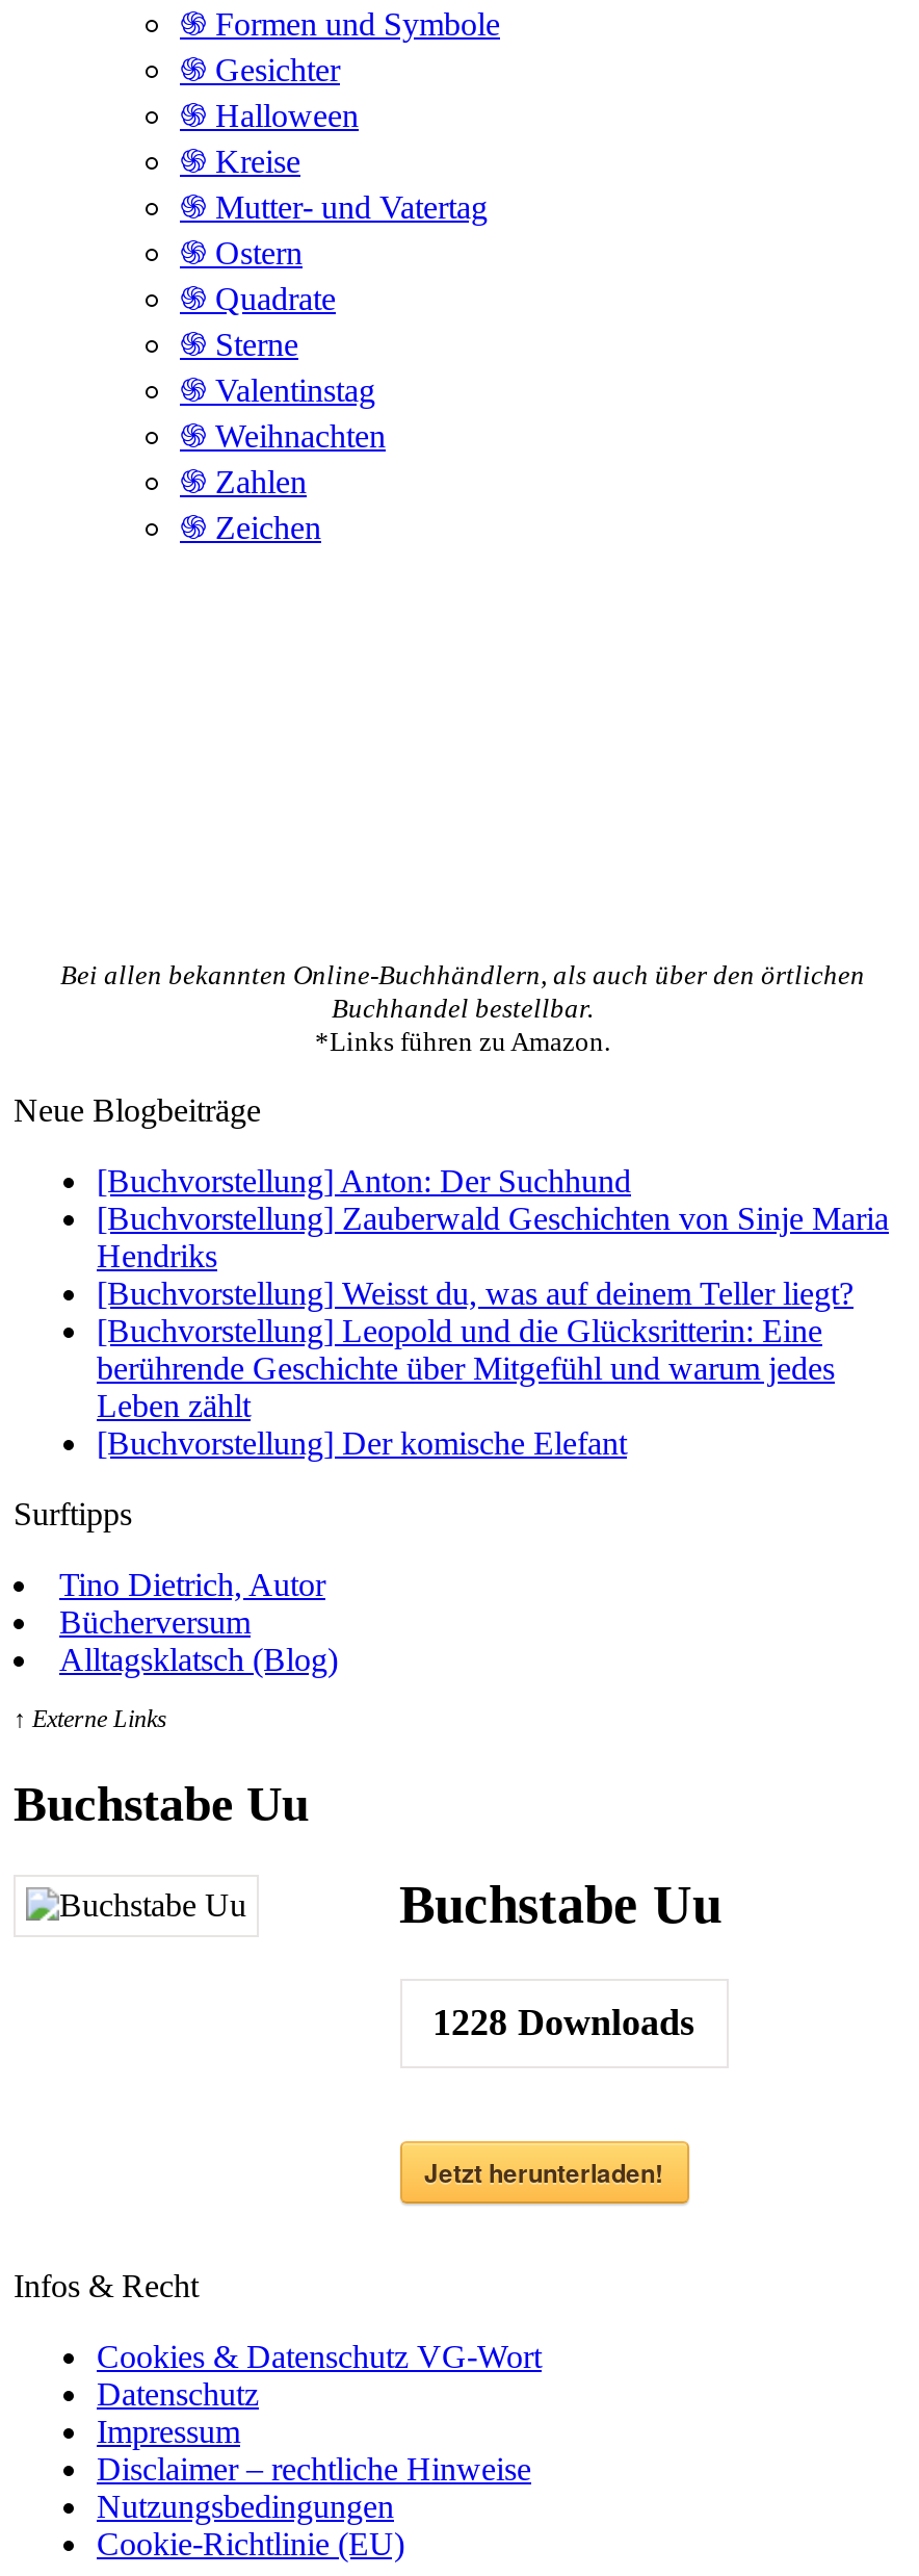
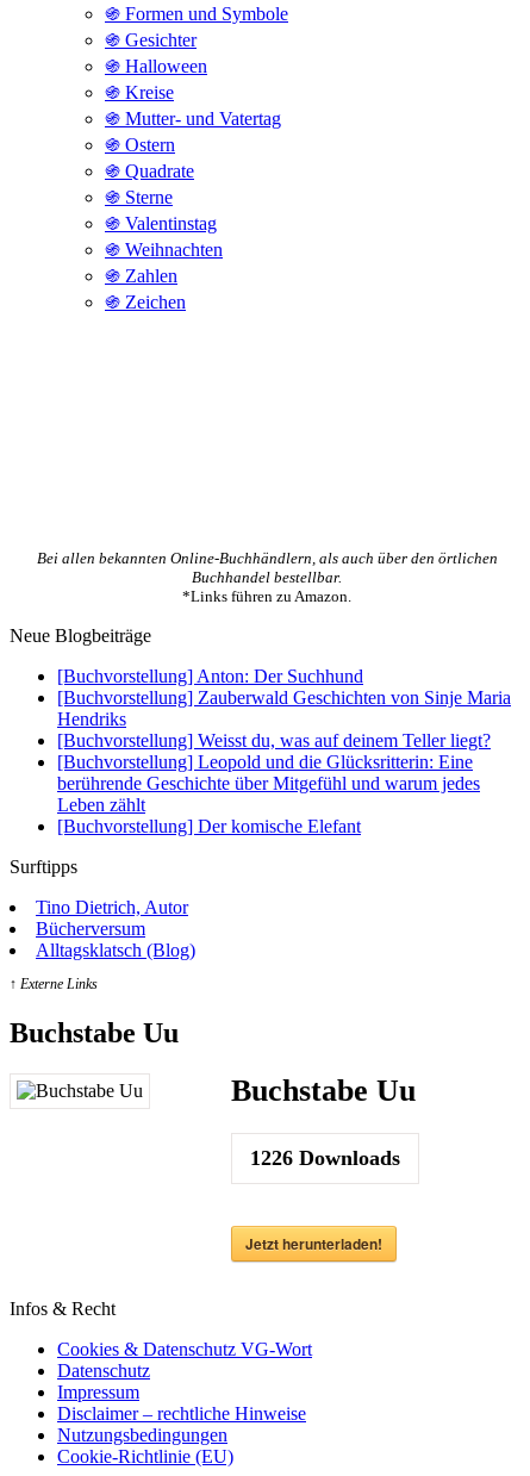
- 1228 Downloads
+ 1226 Downloads
